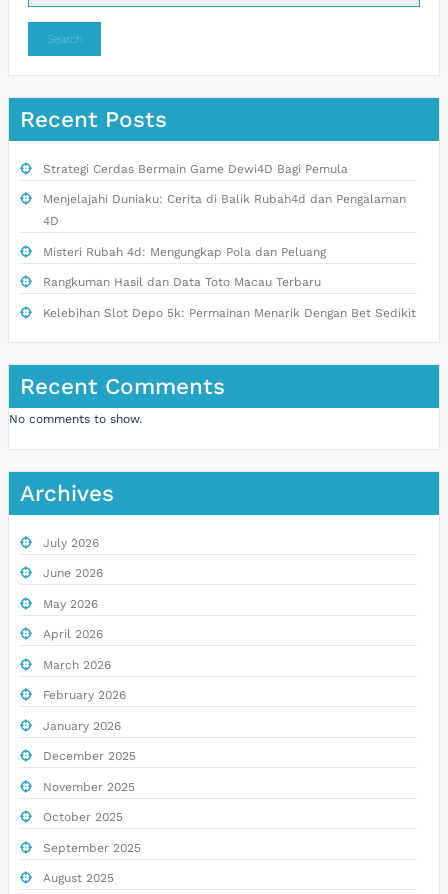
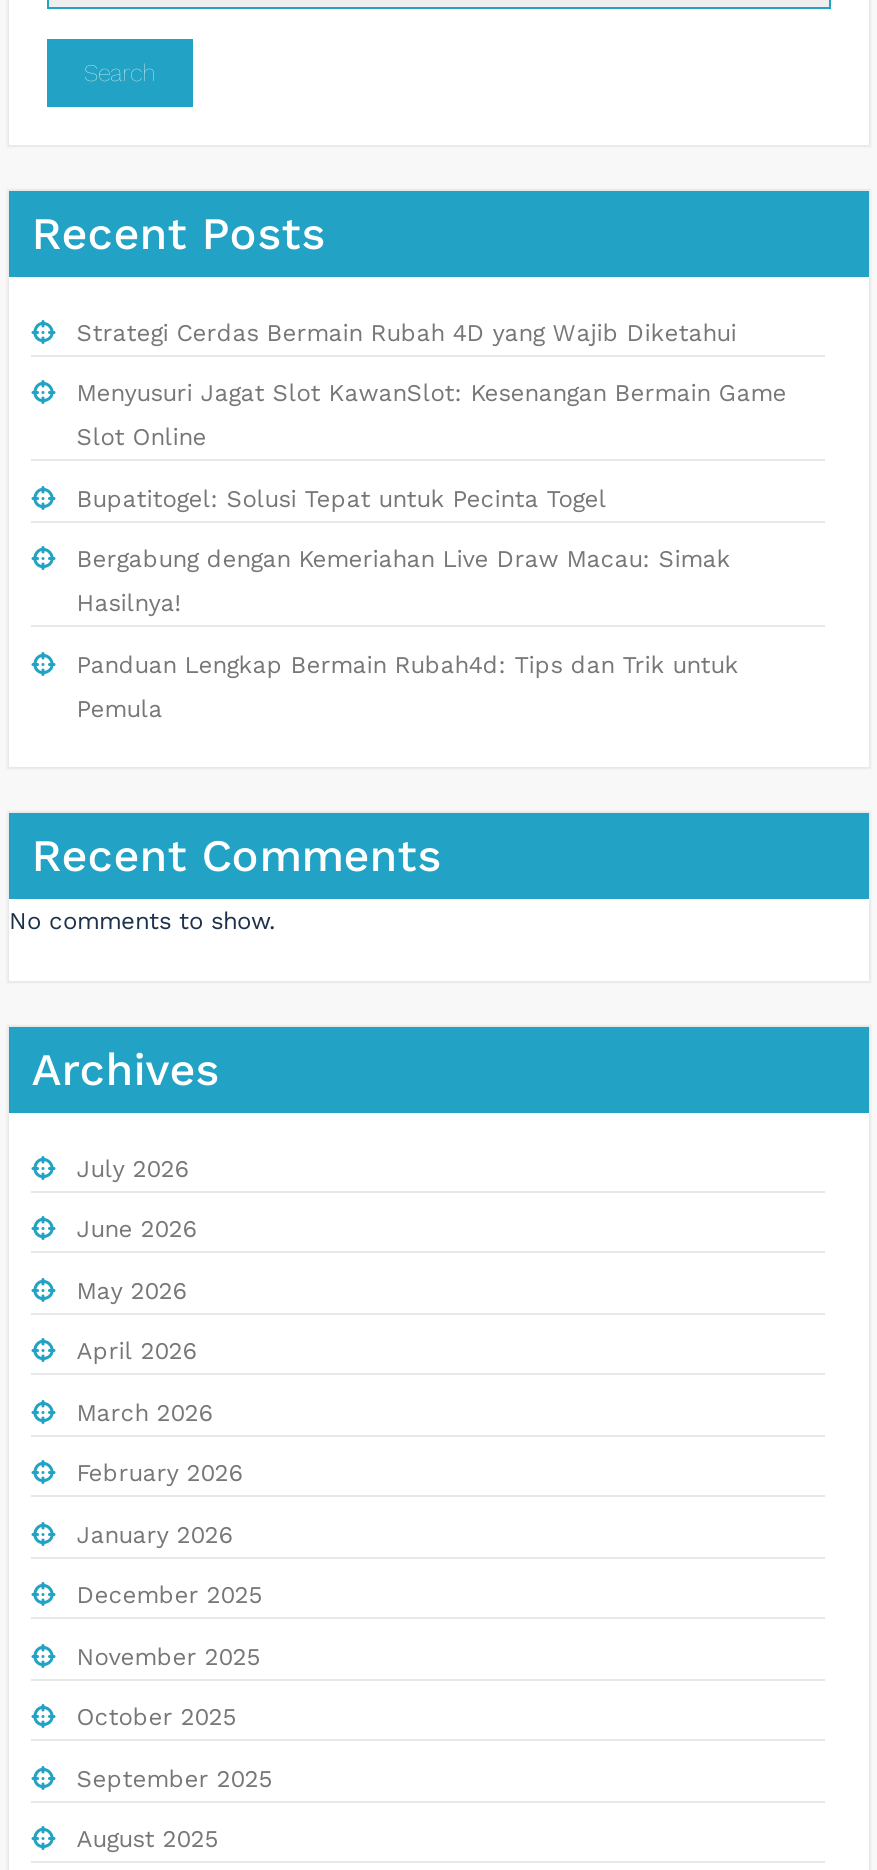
- Strategi Cerdas Bermain Game Dewi4D Bagi Pemula
- Menjelajahi Duniaku: Cerita di Balik Rubah4d dan Pengalaman
- 4D
- Misteri Rubah 4d: Mengungkap Pola dan Peluang
- Rangkuman Hasil dan Data Toto Macau Terbaru
- Kelebihan Slot Depo 5k: Permainan Menarik Dengan Bet Sedikit
+ Strategi Cerdas Bermain Rubah 4D yang Wajib Diketahui
+ Menyusuri Jagat Slot KawanSlot: Kesenangan Bermain Game
+ Slot Online
+ Bupatitogel: Solusi Tepat untuk Pecinta Togel
+ Bergabung dengan Kemeriahan Live Draw Macau: Simak
+ Hasilnya!
+ Panduan Lengkap Bermain Rubah4d: Tips dan Trik untuk
+ Pemula
